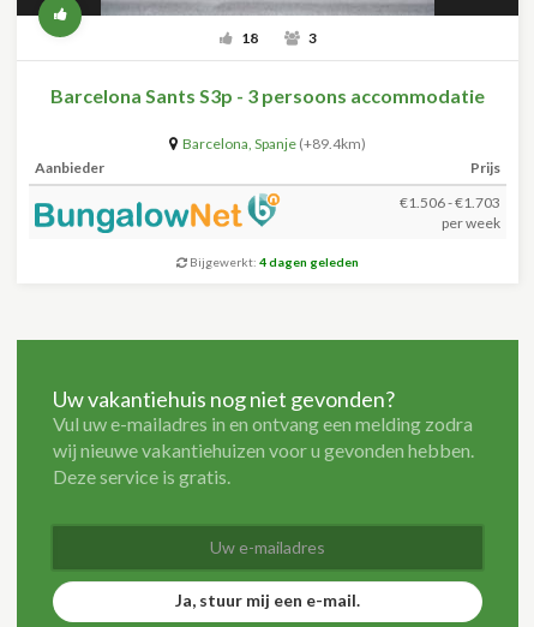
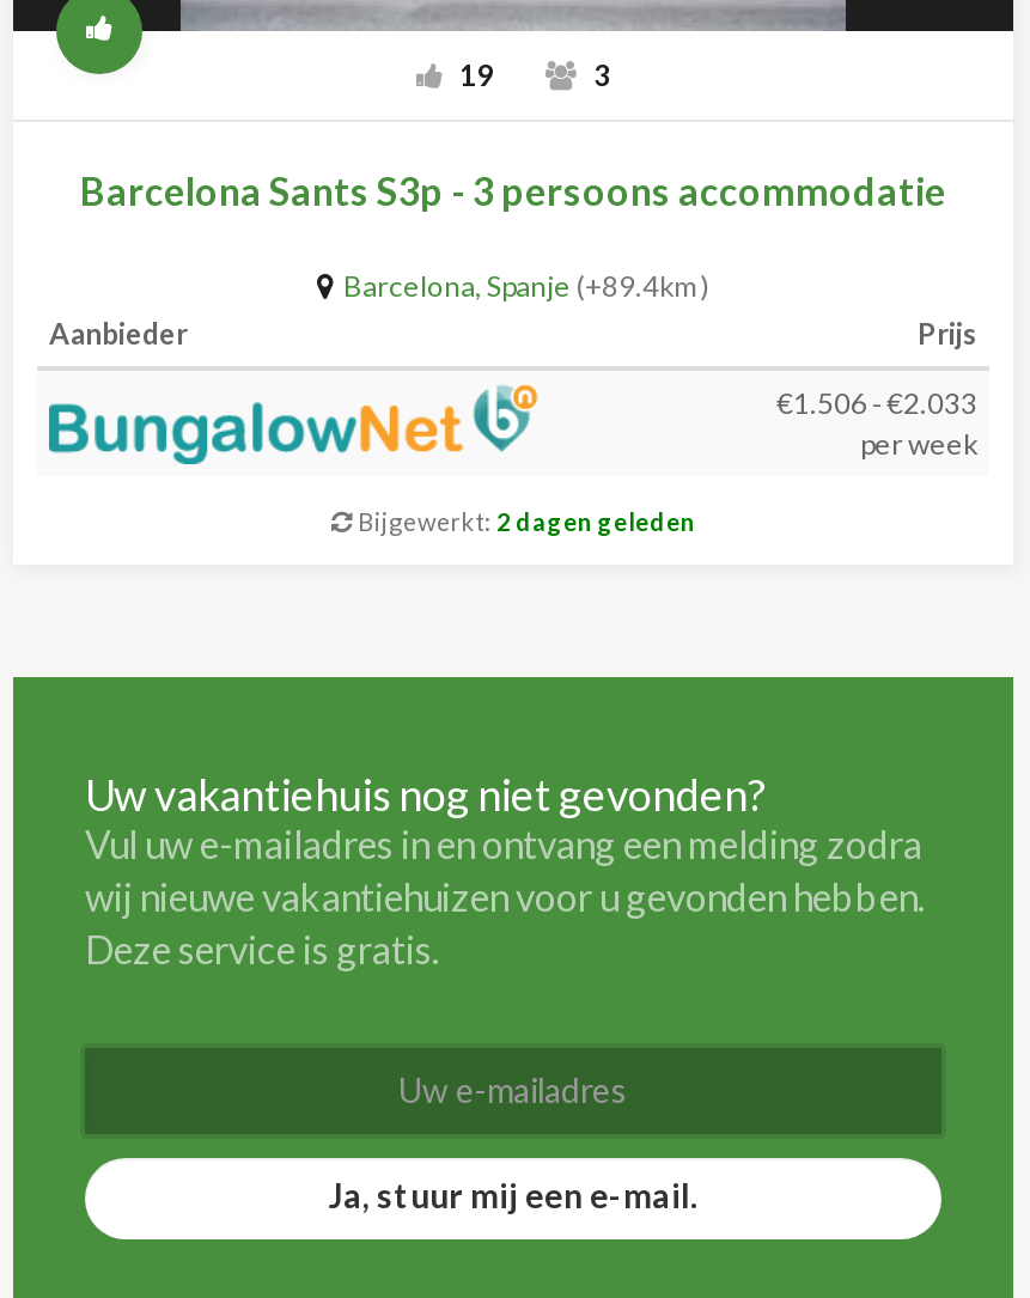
- 18
+ 19

- €1.506 - €1.703
+ €1.506 - €2.033

- Bijgewerkt: 4 dagen geleden
+ Bijgewerkt: 2 dagen geleden
